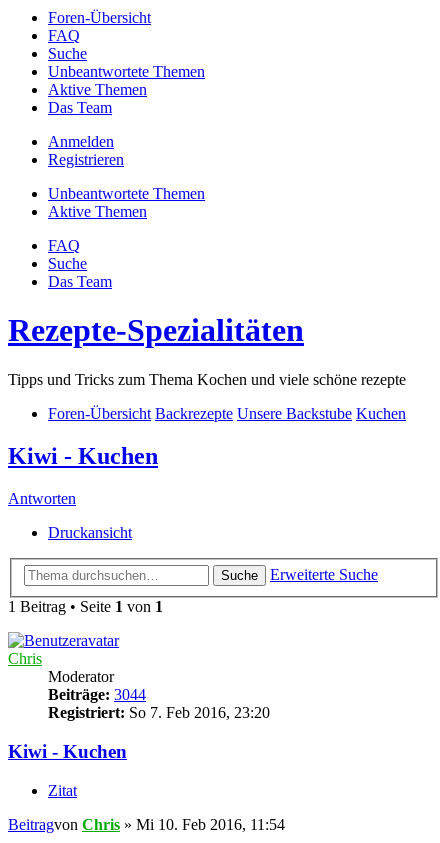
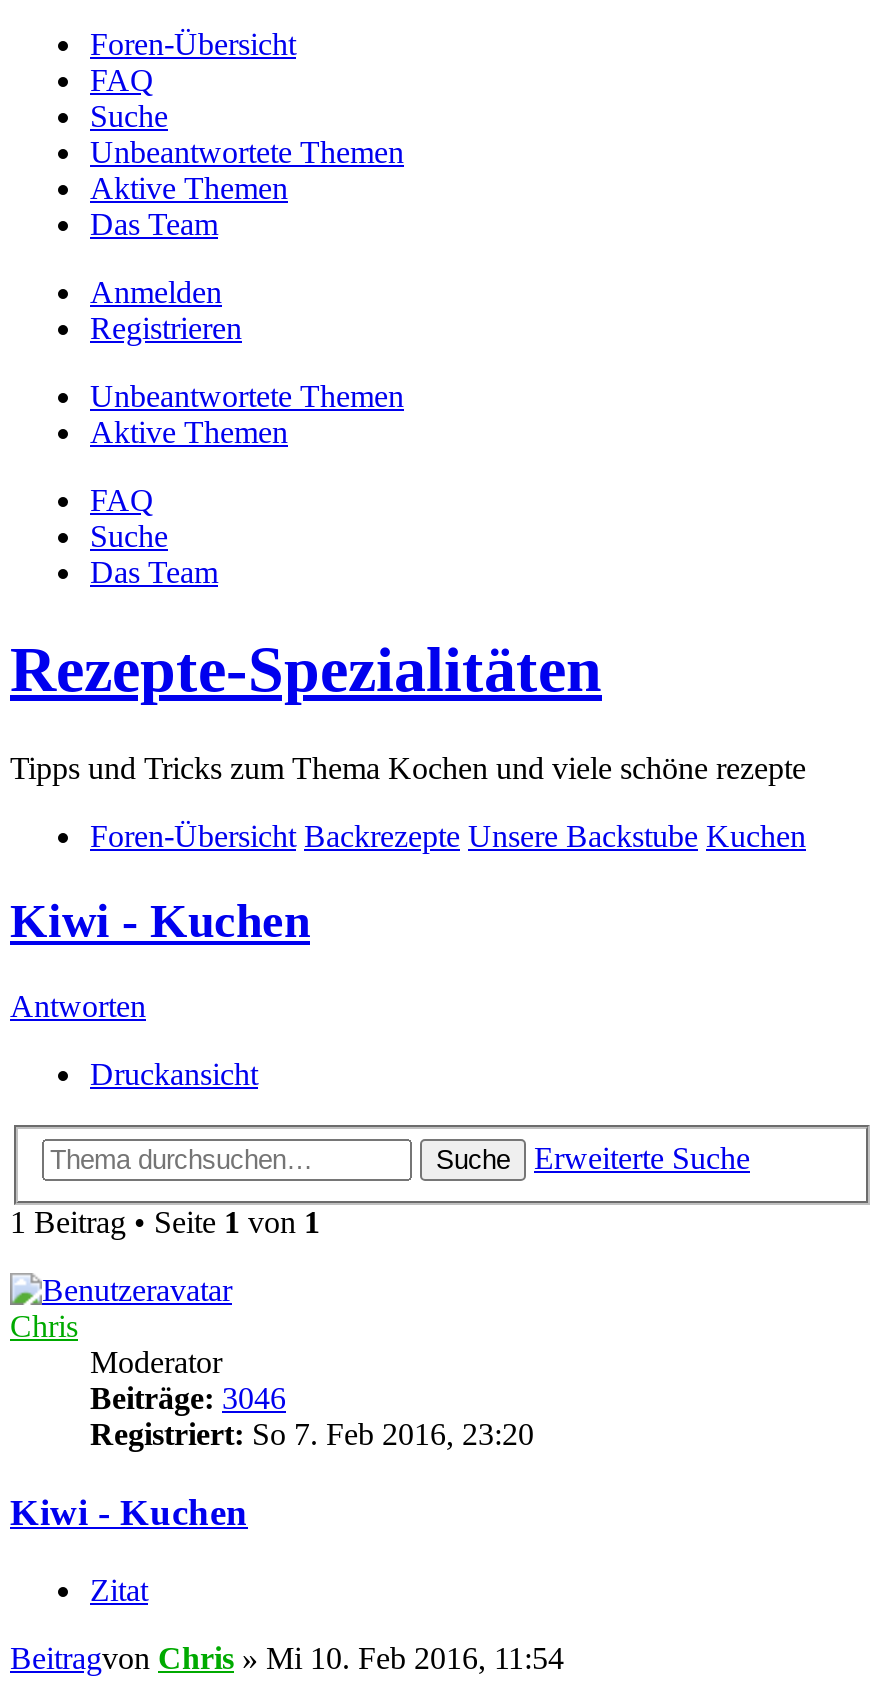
- Beiträge: 3044
+ Beiträge: 3046
